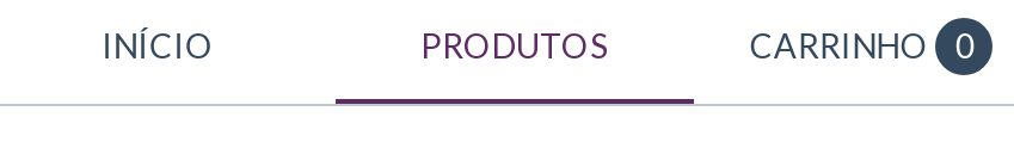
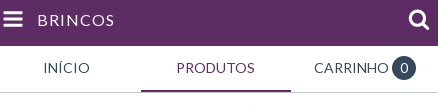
+ BRINCOS
